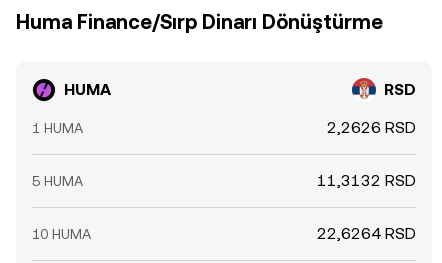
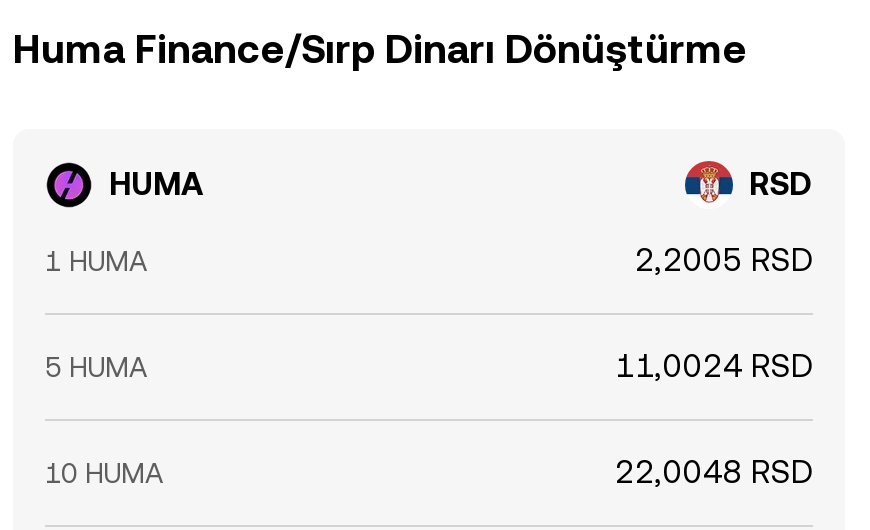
- 2,2626 RSD
+ 2,2005 RSD

- 11,3132 RSD
+ 11,0024 RSD

- 22,6264 RSD
+ 22,0048 RSD
